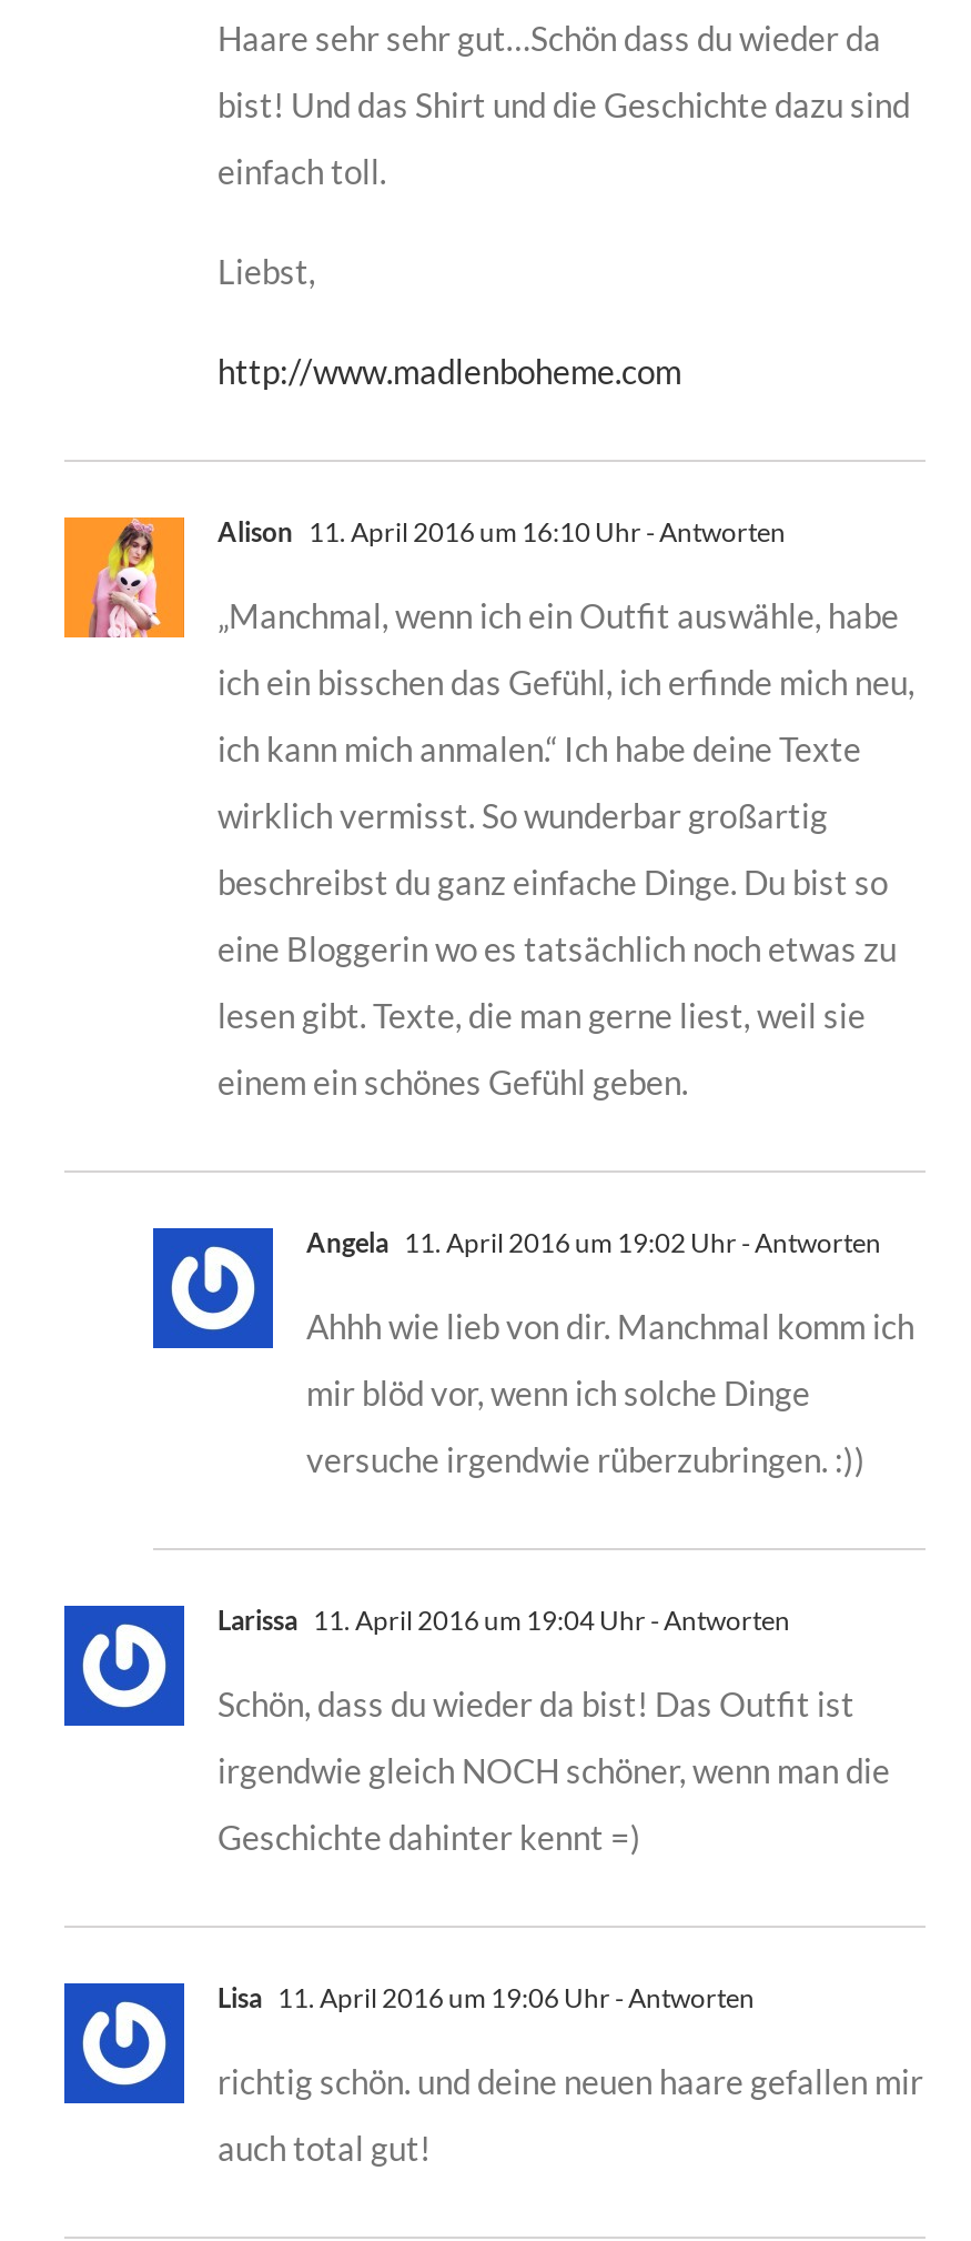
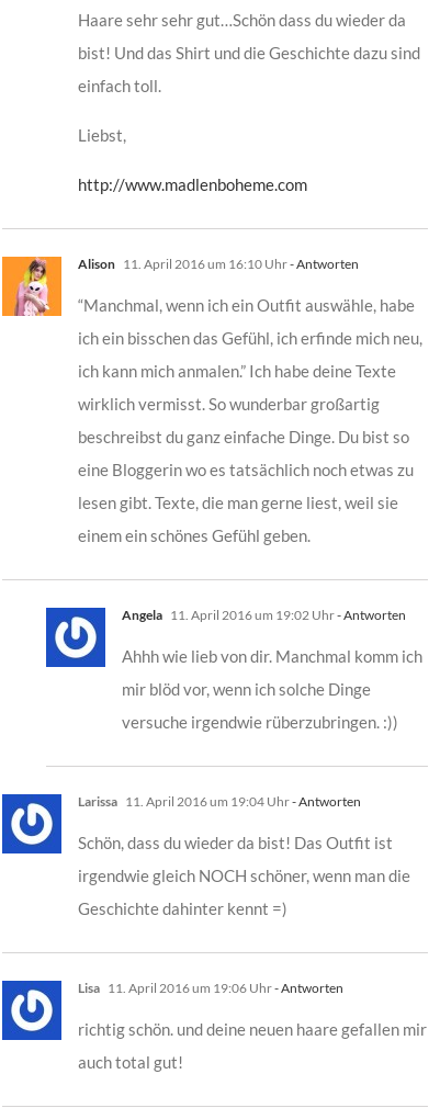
- „Manchmal, wenn ich ein Outfit auswähle, habe
+ “Manchmal, wenn ich ein Outfit auswähle, habe

- ich kann mich anmalen.“ Ich habe deine Texte
+ ich kann mich anmalen.” Ich habe deine Texte
